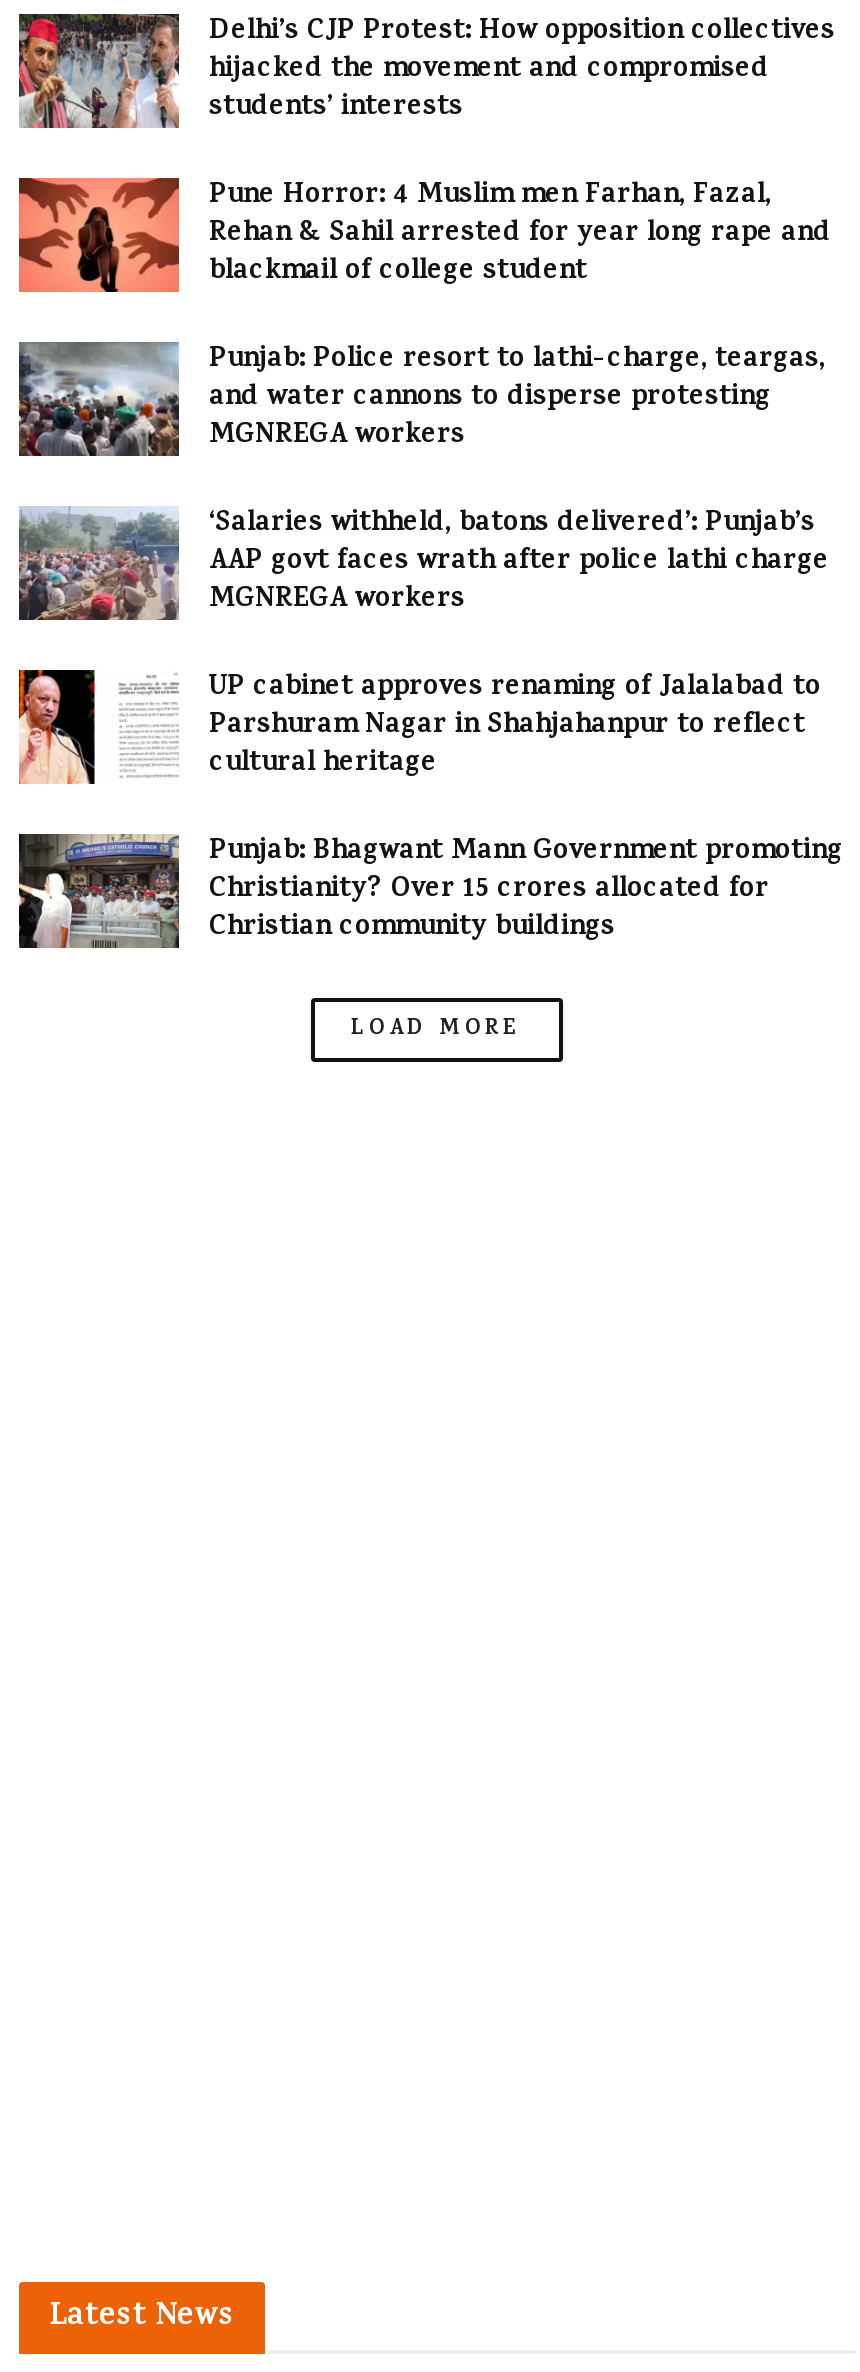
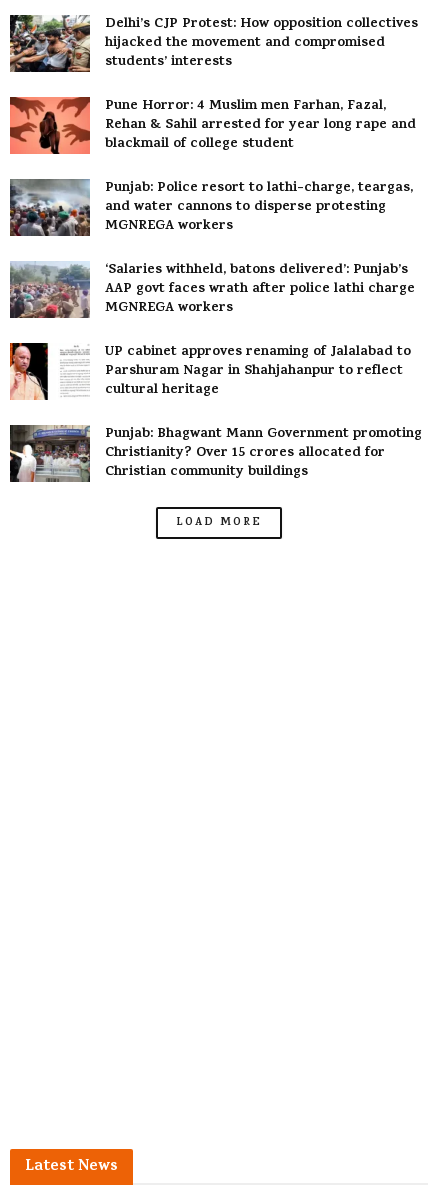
- [image]
+ [image]
